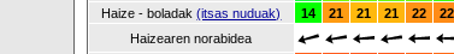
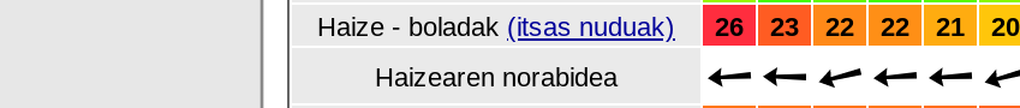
- 14
- 21
- 21
- 21
+ 26
+ 23

+ 21
+ 20
